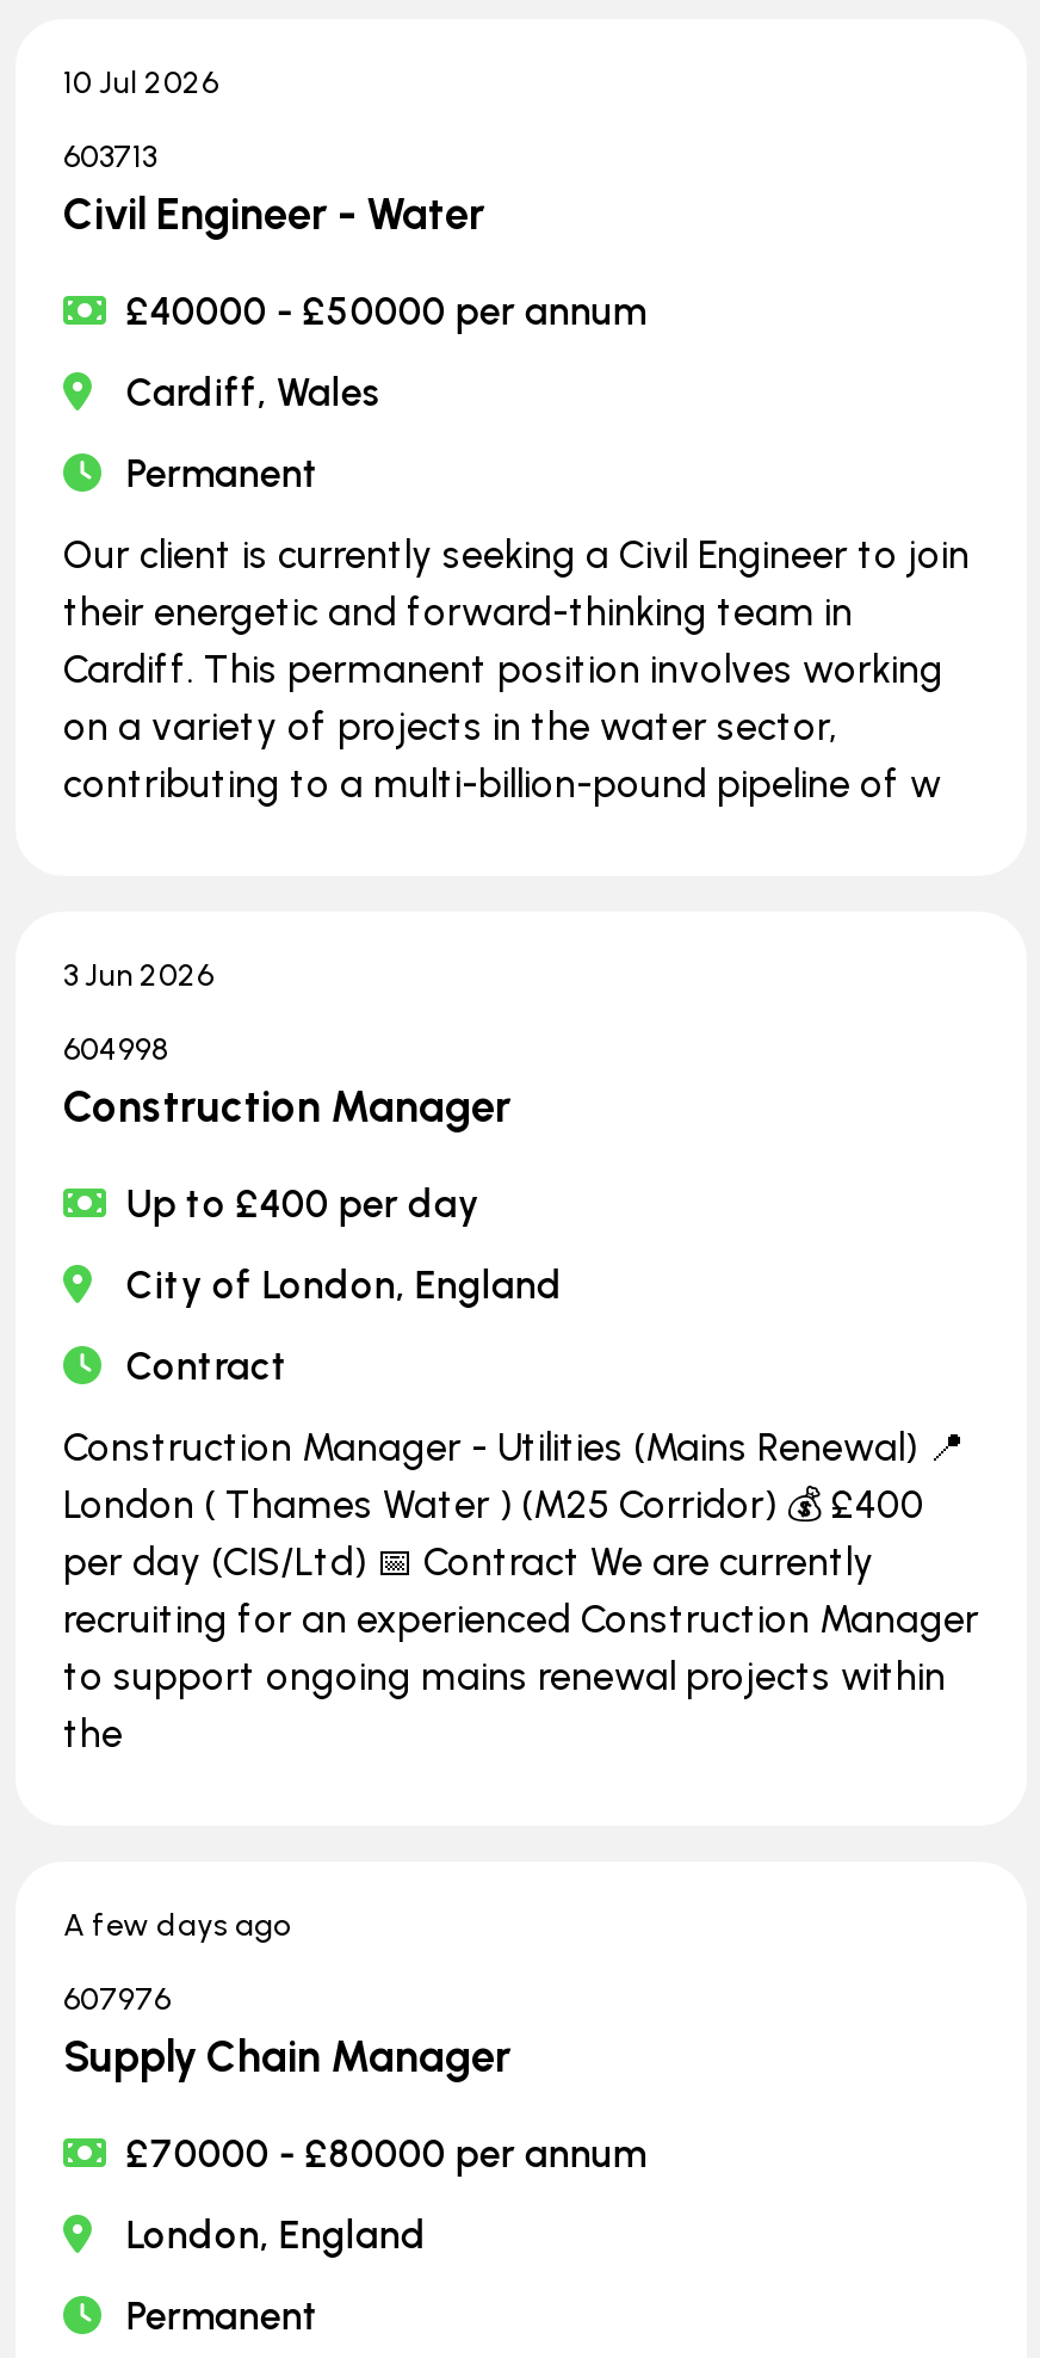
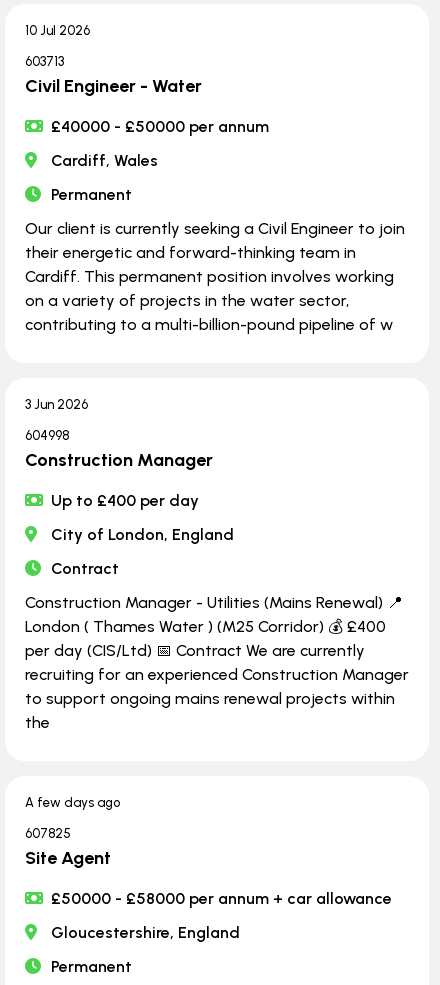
- 607976
- Supply Chain Manager
+ 607825
+ Site Agent

- £70000 - £80000 per annum
+ £50000 - £58000 per annum + car allowance

- London, England
+ Gloucestershire, England
